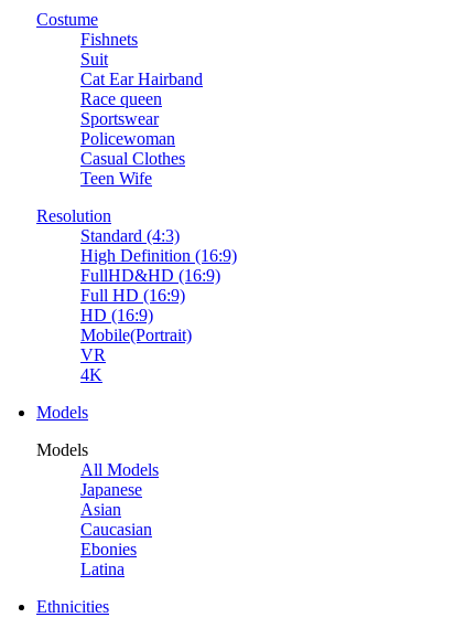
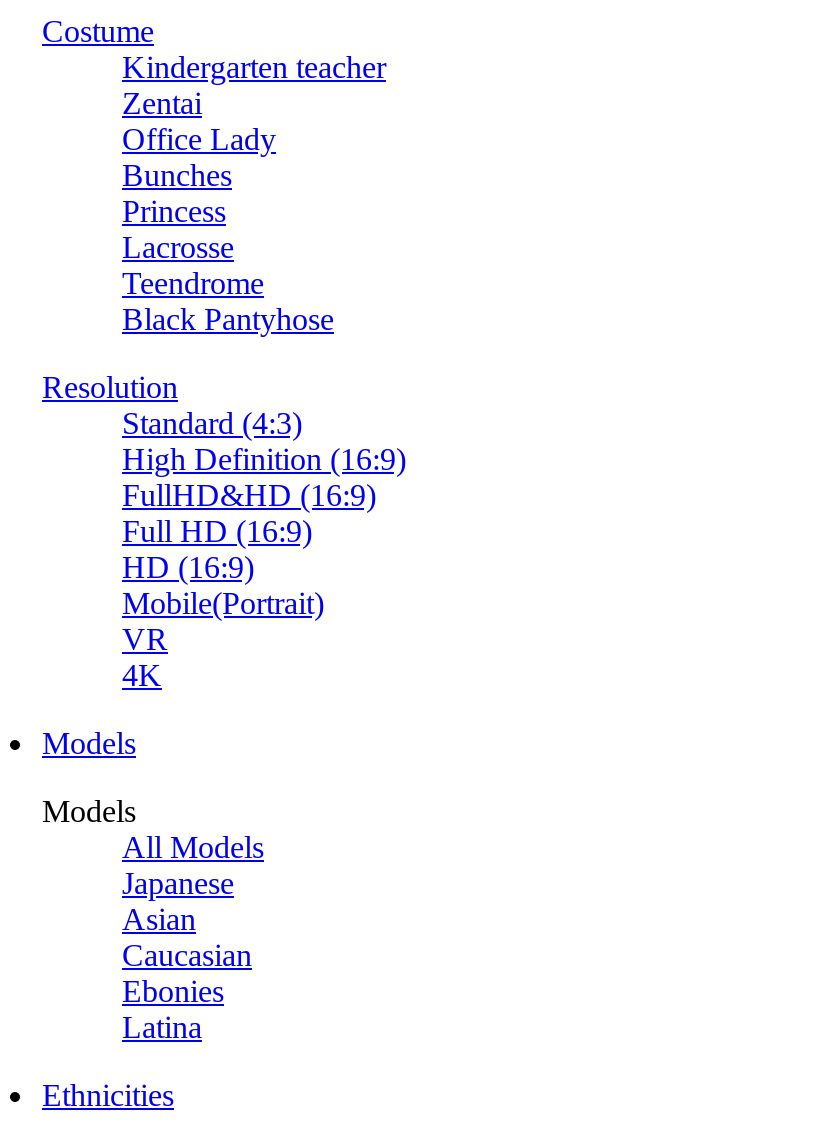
- Fishnets
- Suit
- Cat Ear Hairband
- Race queen
- Sportswear
- Policewoman
- Casual Clothes
- Teen Wife
+ Kindergarten teacher
+ Zentai
+ Office Lady
+ Bunches
+ Princess
+ Lacrosse
+ Teendrome
+ Black Pantyhose
